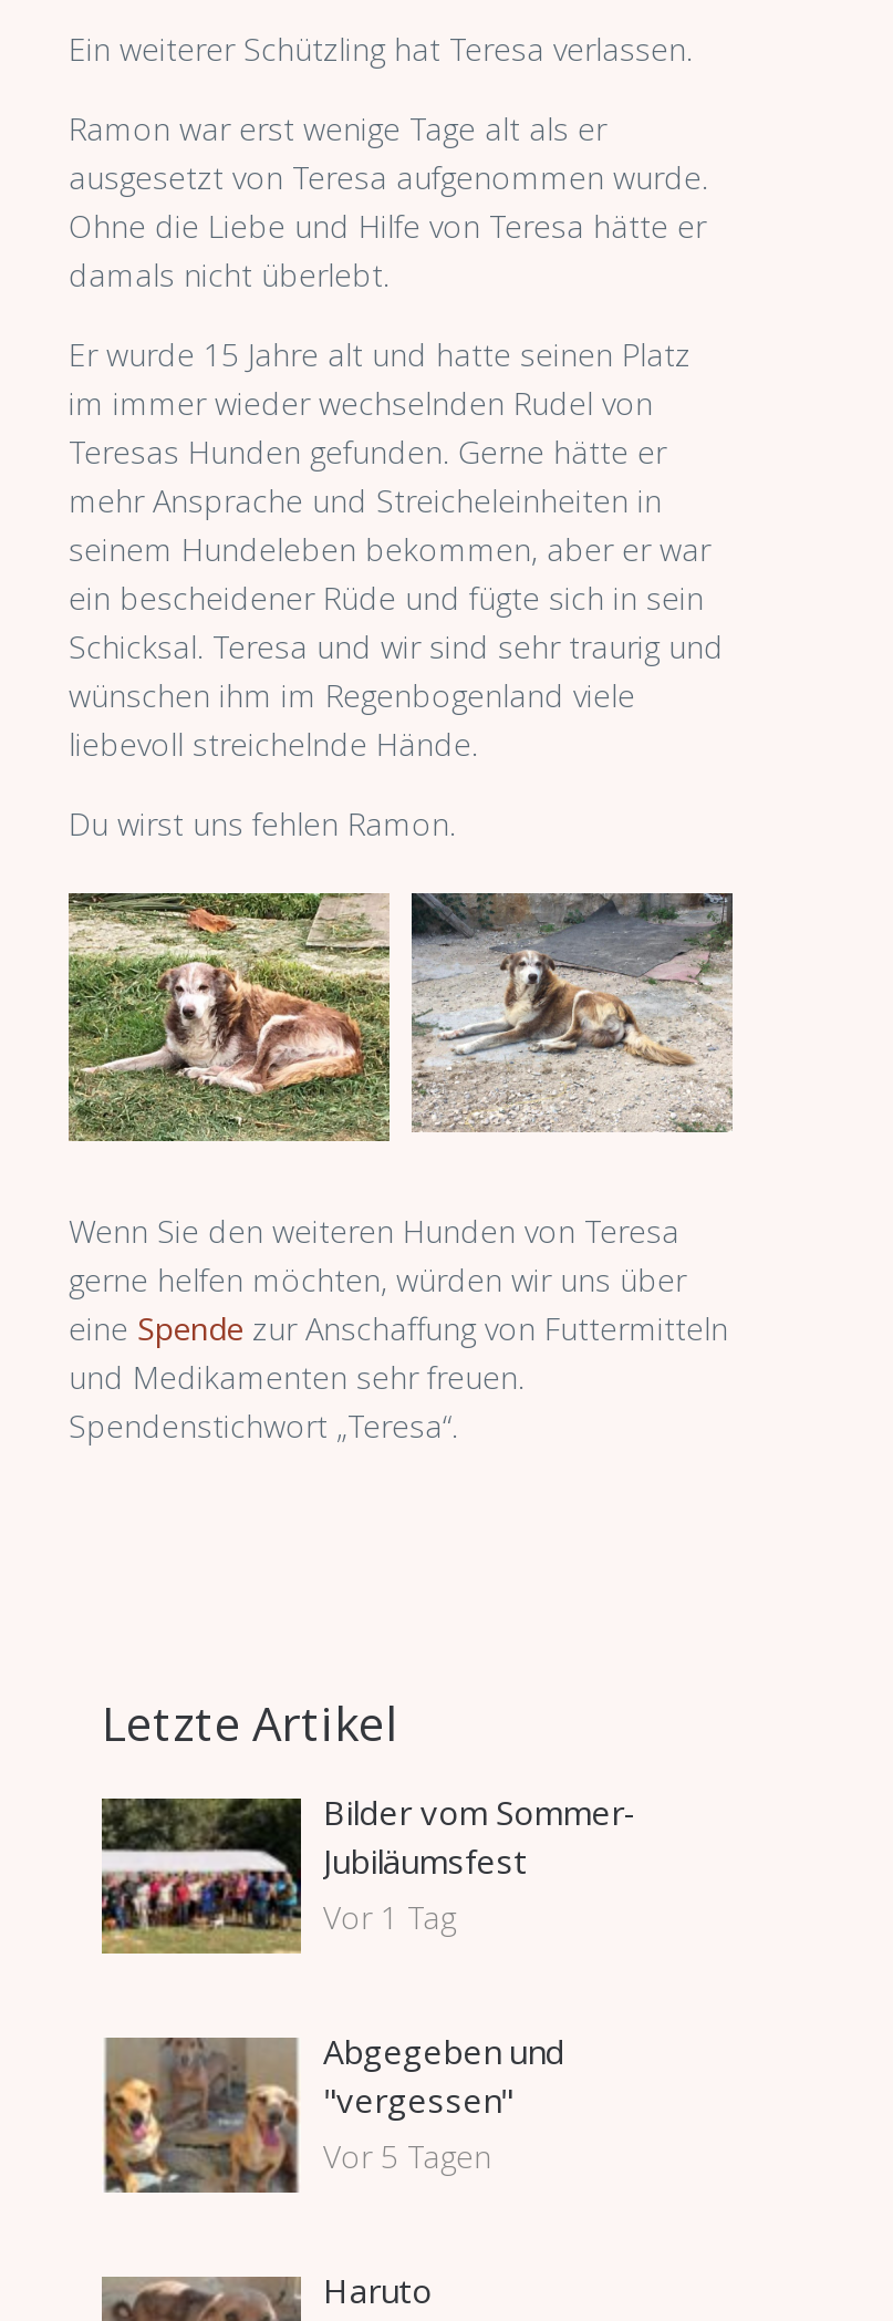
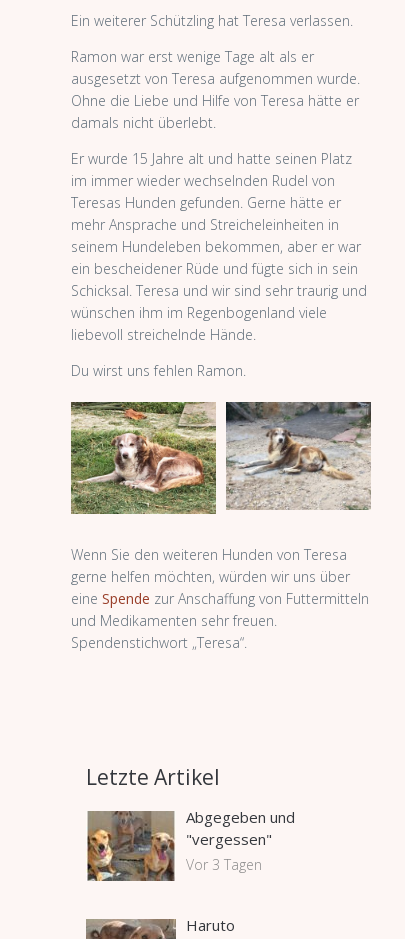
- [image]
- Bilder vom Sommer-
- Jubiläumsfest
- Vor 1 Tag

- Vor 5 Tagen
+ Vor 3 Tagen
